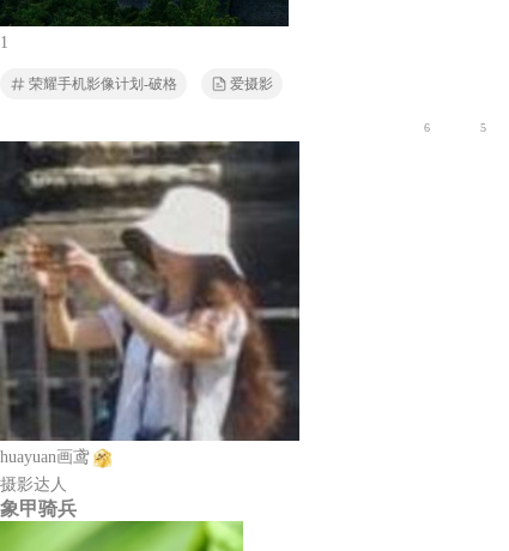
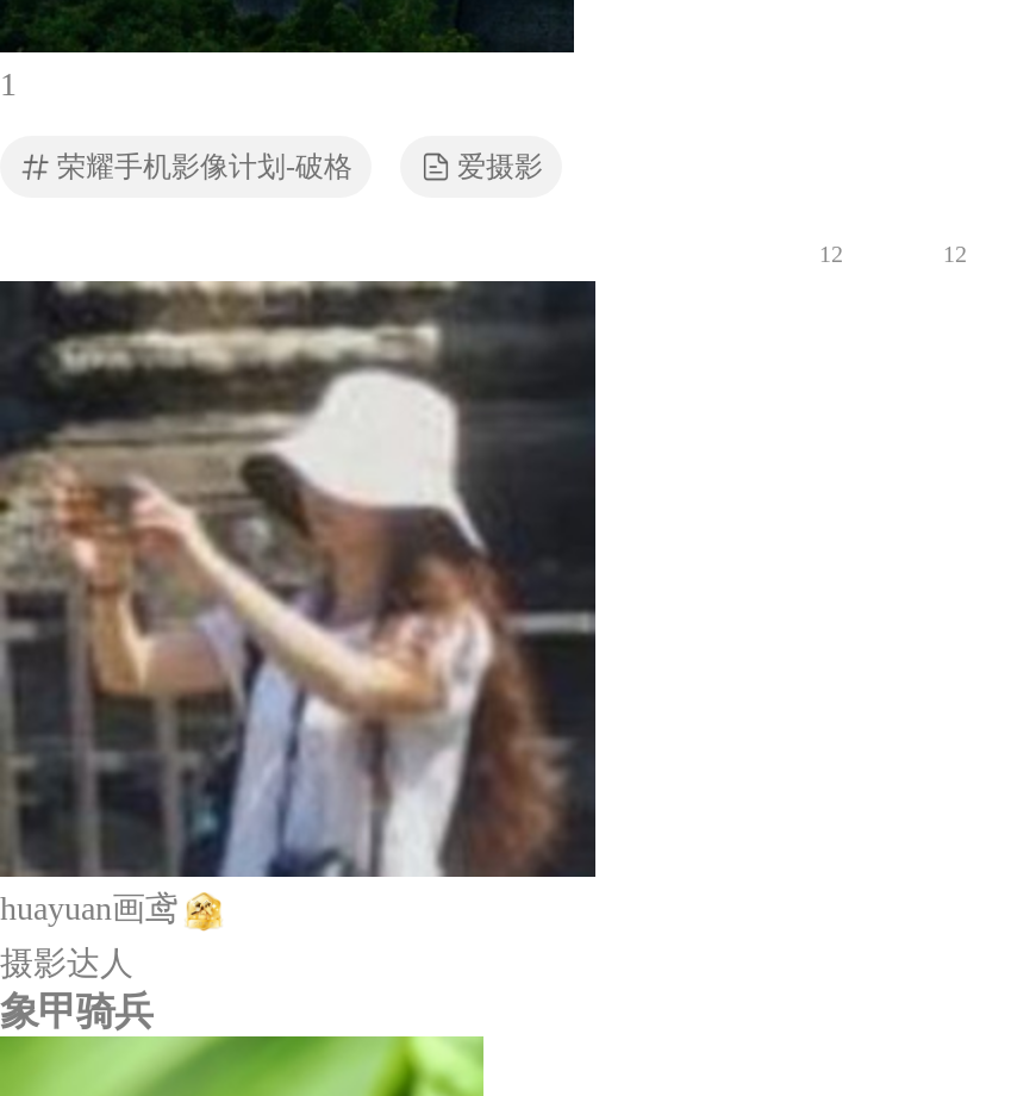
- 6
+ 12

- 5
+ 12
